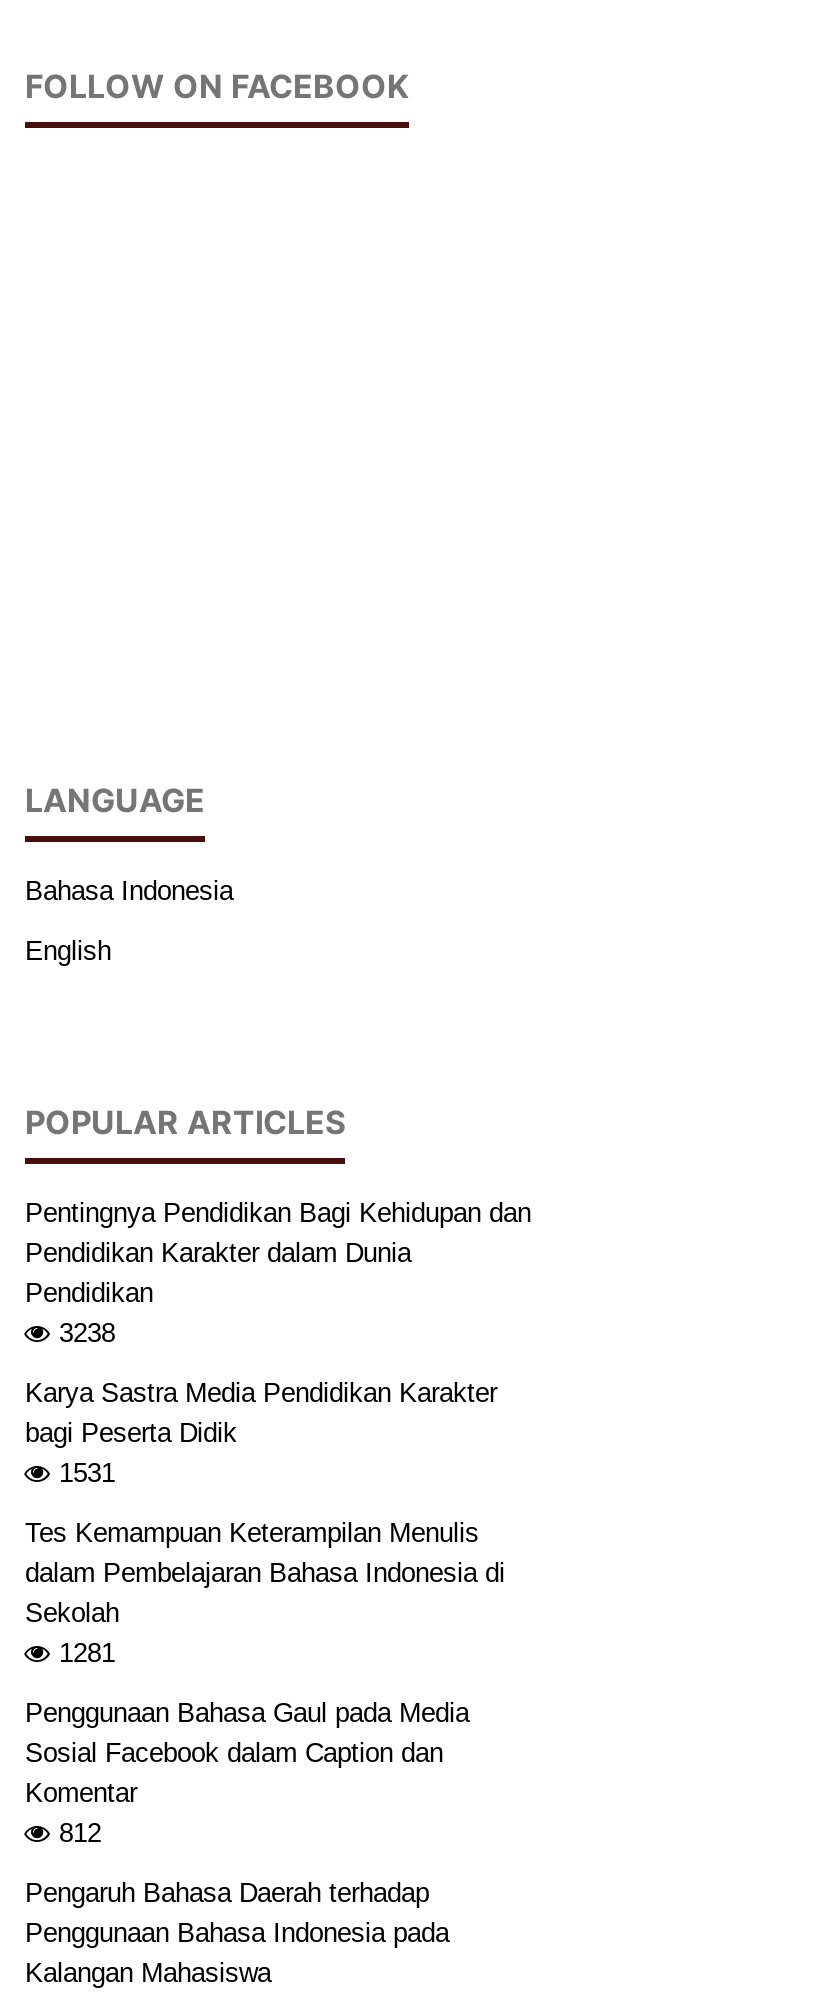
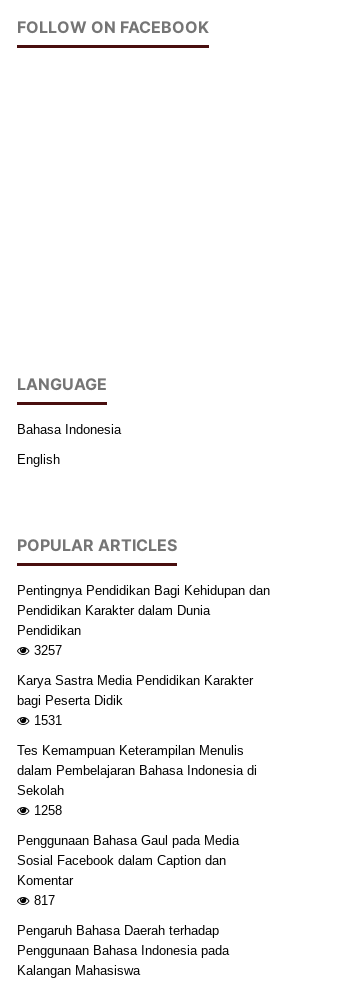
- 3238
+ 3257

- 1281
+ 1258

- 812
+ 817
